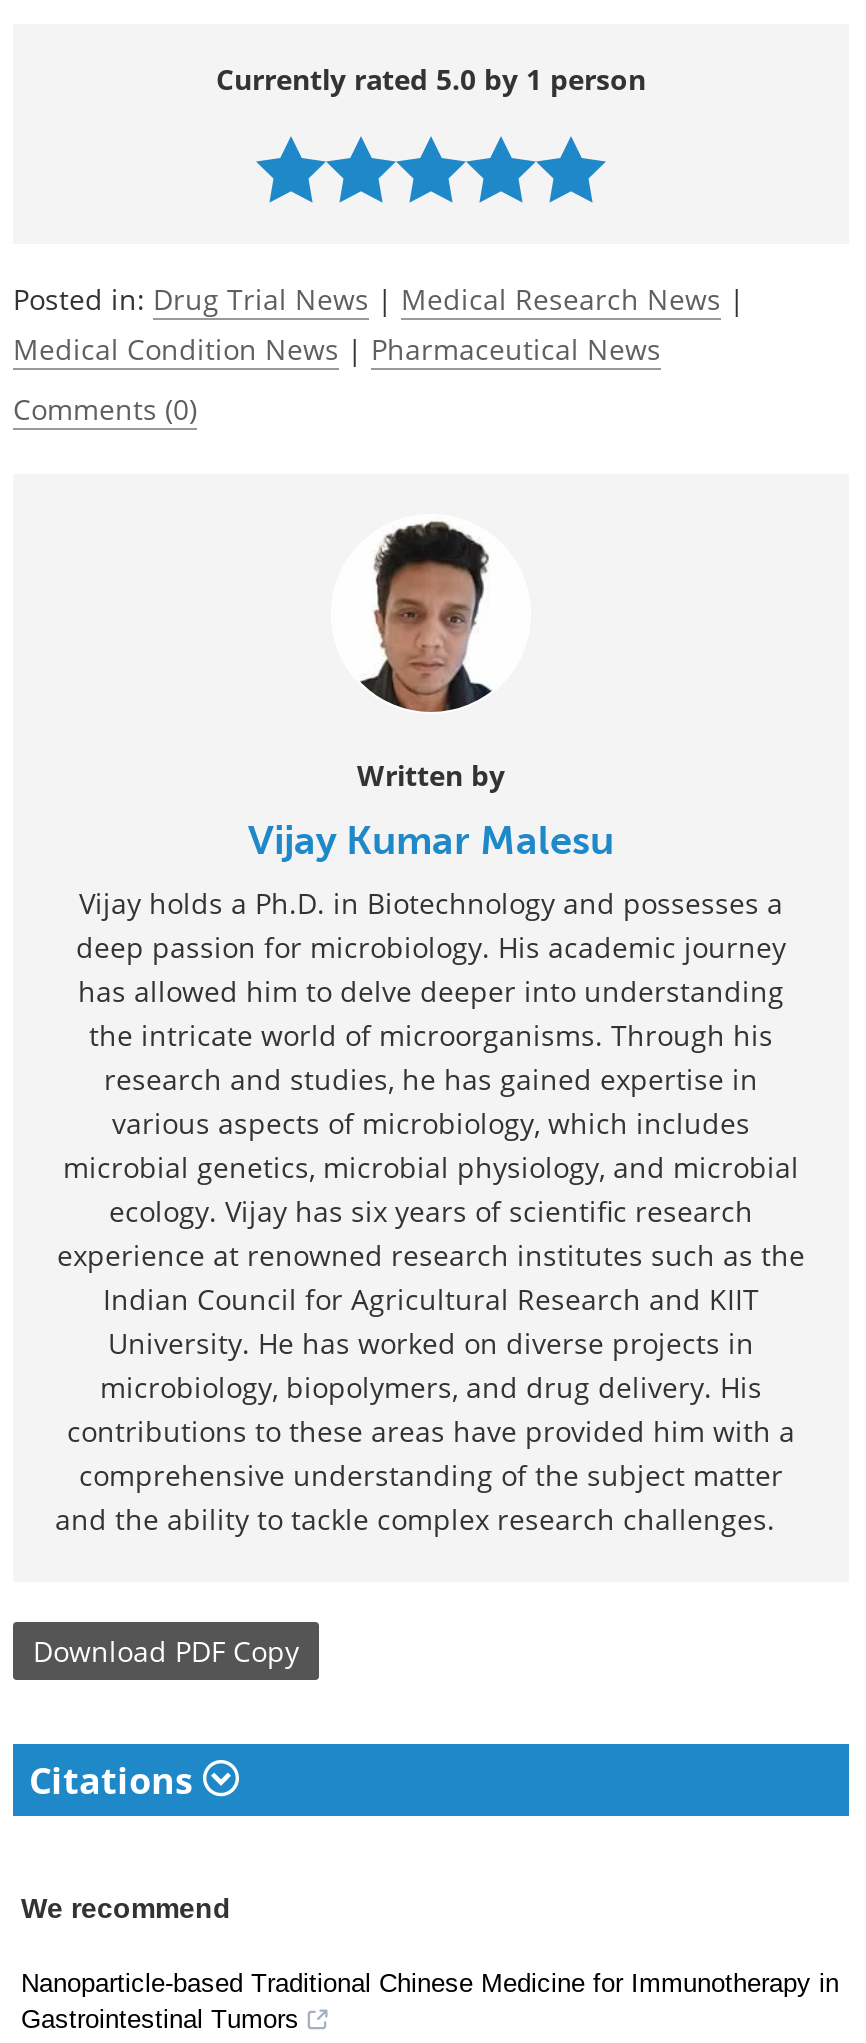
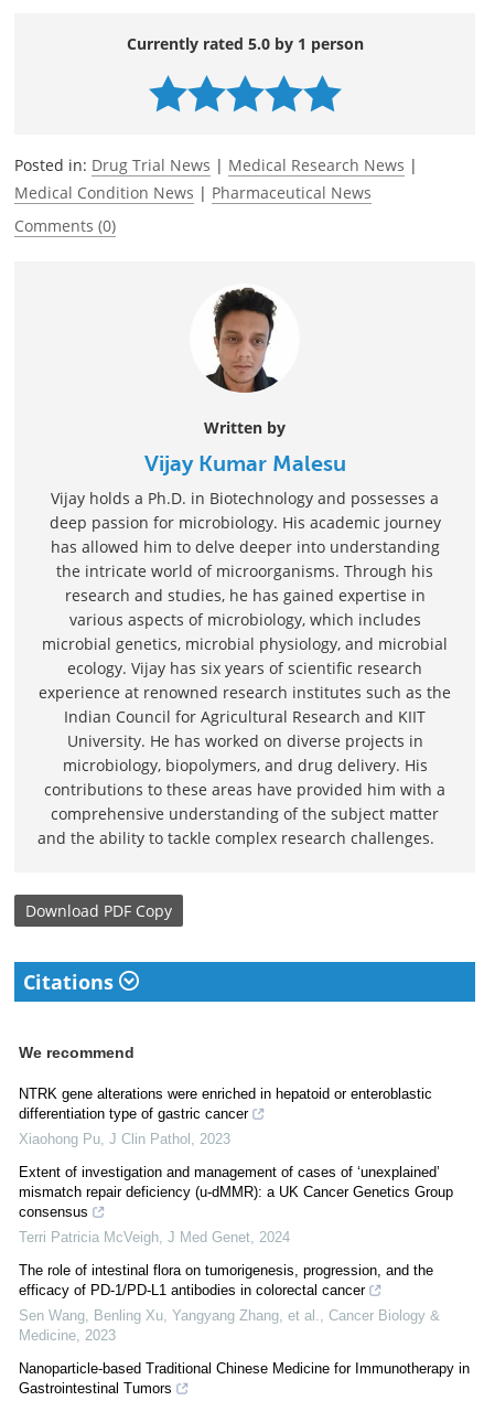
+ NTRK gene alterations were enriched in hepatoid or enteroblastic
+ differentiation type of gastric cancer
+ Xiaohong Pu, J Clin Pathol, 2023
+ Extent of investigation and management of cases of ‘unexplained’
+ mismatch repair deficiency (u-dMMR): a UK Cancer Genetics Group
+ consensus
+ Terri Patricia McVeigh, J Med Genet, 2024
+ The role of intestinal flora on tumorigenesis, progression, and the
+ efficacy of PD-1/PD-L1 antibodies in colorectal cancer
+ Sen Wang, Benling Xu, Yangyang Zhang, et al., Cancer Biology &
+ Medicine, 2023
